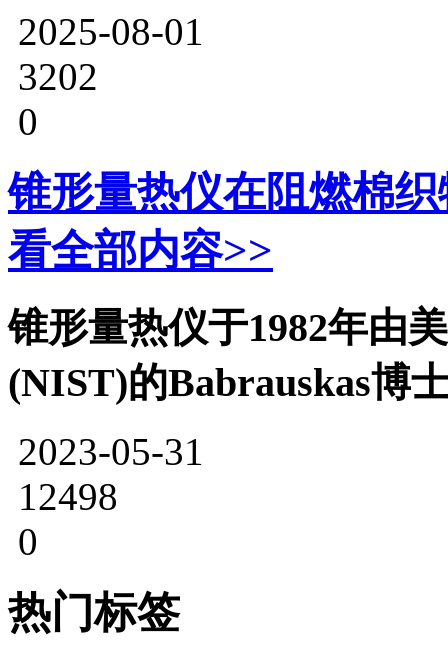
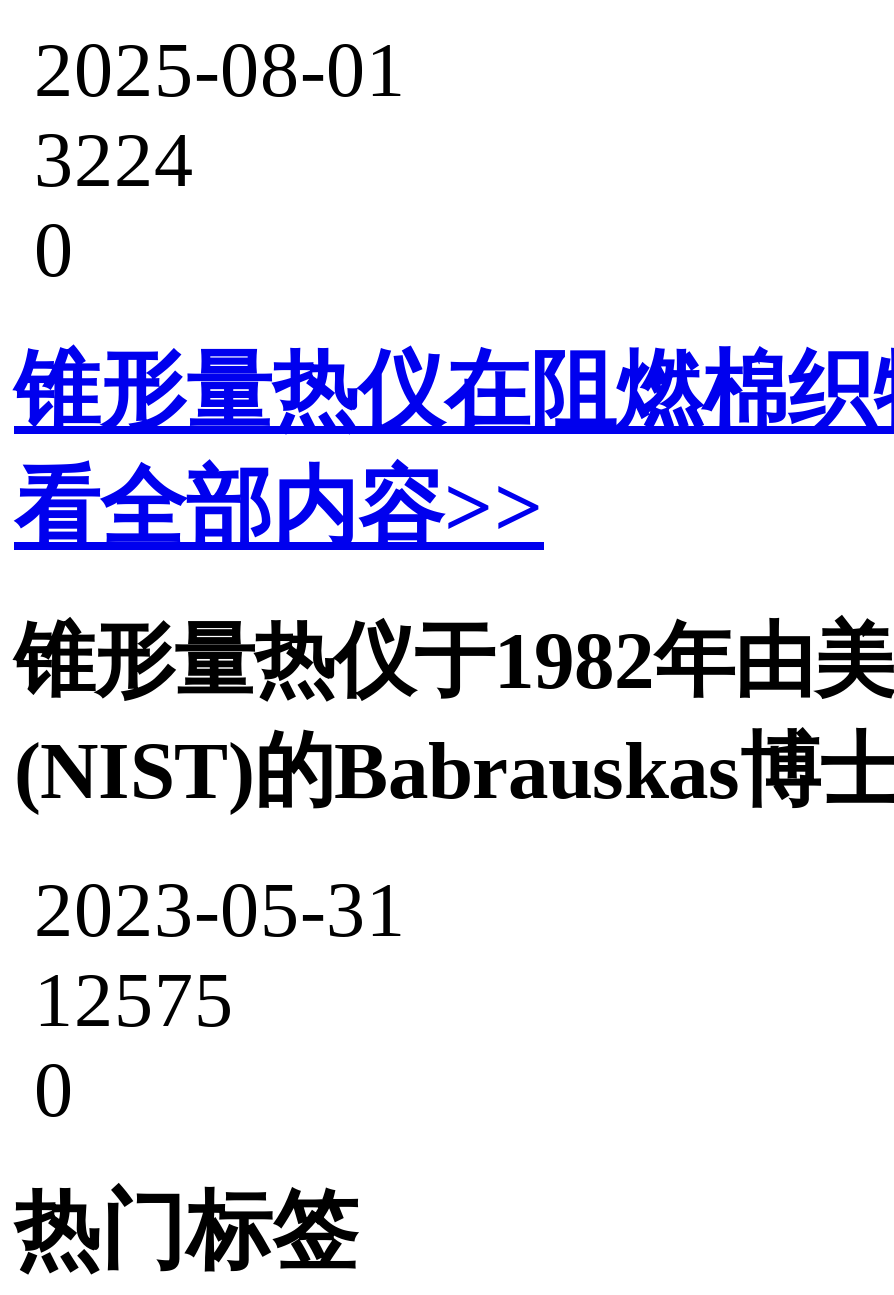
- 3202
+ 3224

- 12498
+ 12575
